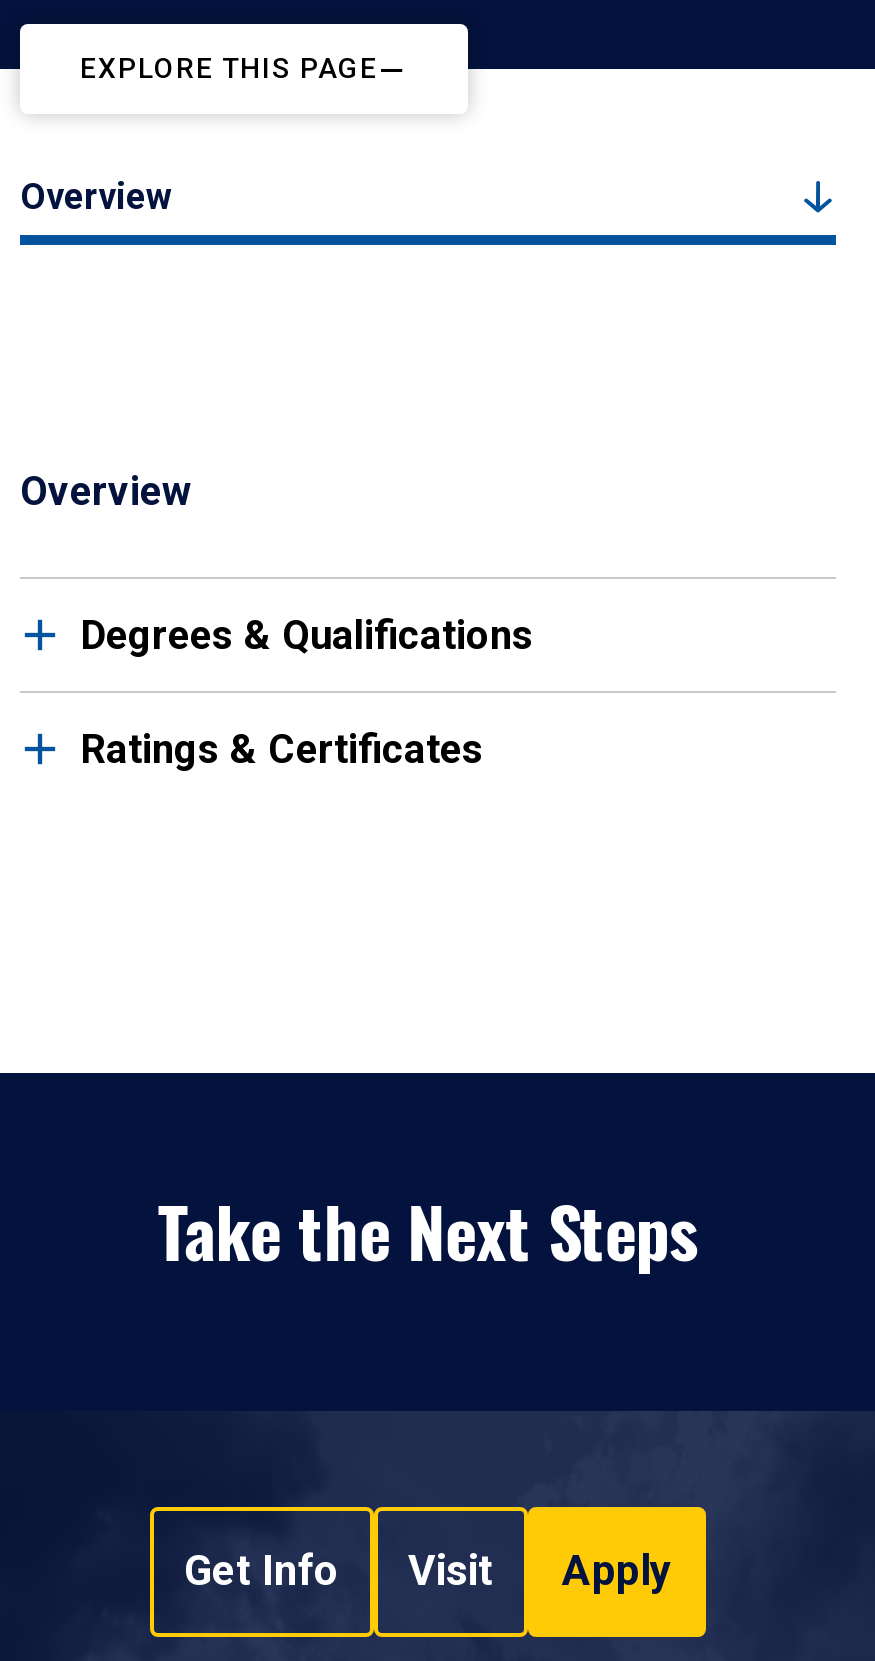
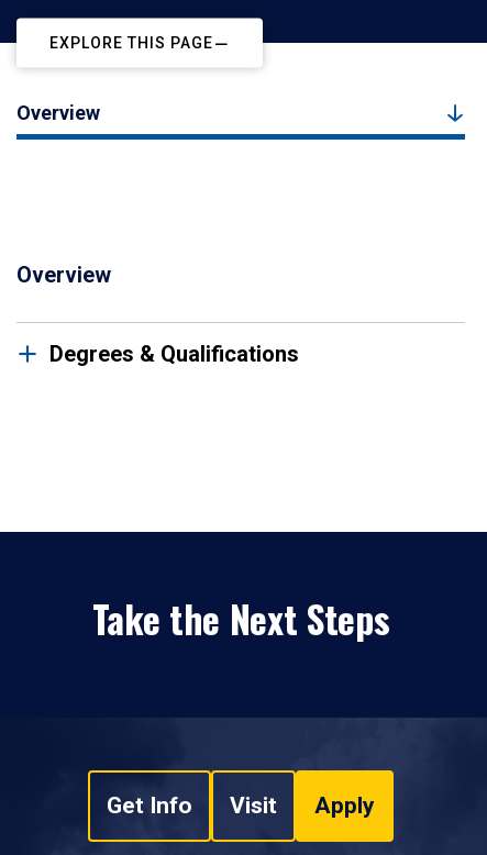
- Ratings & Certificates
